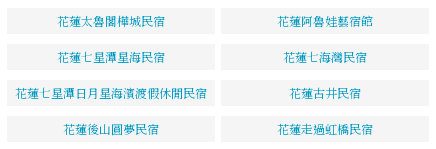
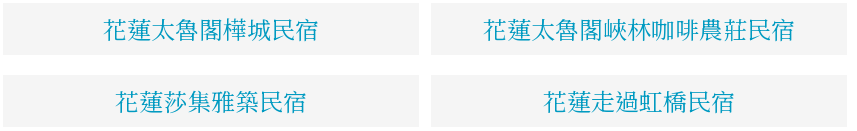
- 花蓮阿魯娃藝宿館
- 花蓮七星潭星海民宿
- 花蓮七海灣民宿
- 花蓮七星潭日月星海濱渡假休閒民宿
- 花蓮古井民宿
- 花蓮後山圓夢民宿
+ 花蓮太魯閣峽林咖啡農莊民宿
+ 花蓮莎集雅築民宿
